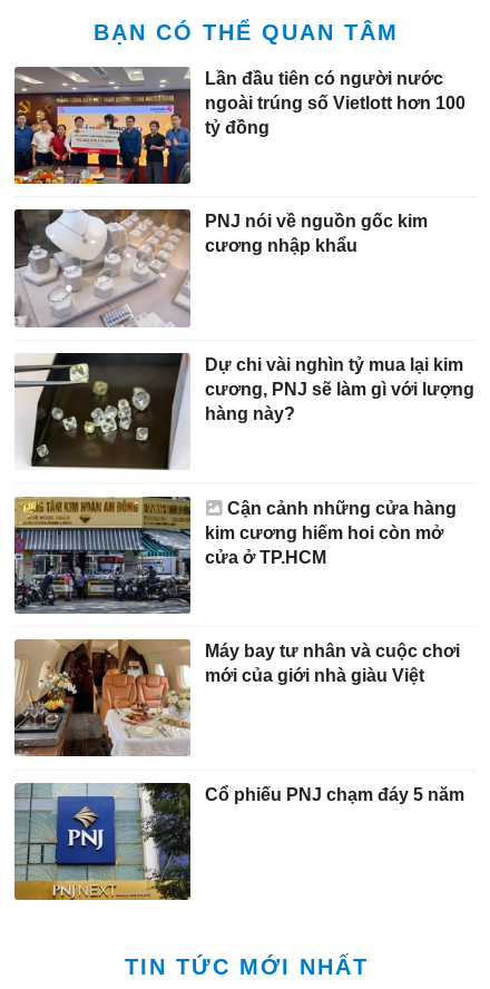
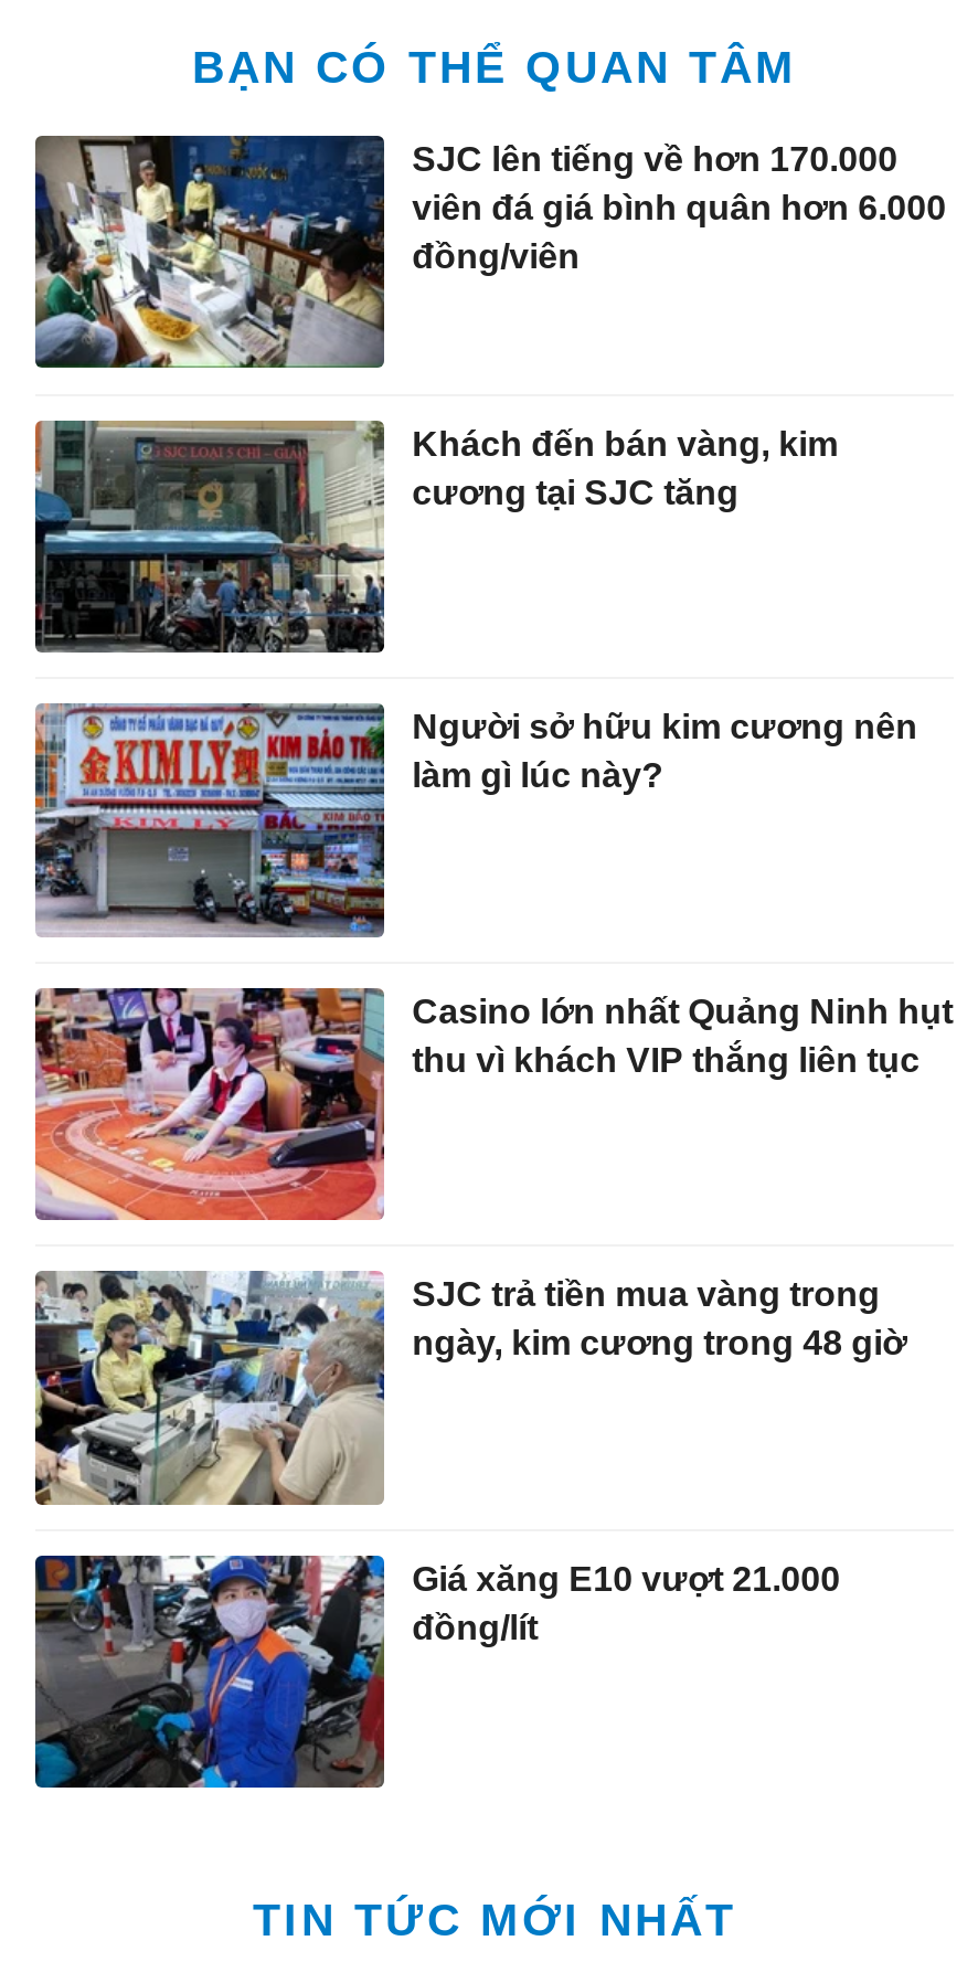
- [image]
- Lần đầu tiên có người nước
- ngoài trúng số Vietlott hơn 100
- tỷ đồng
+ [image]
+ SJC lên tiếng về hơn 170.000
+ viên đá giá bình quân hơn 6.000
+ đồng/viên

- [image]
- PNJ nói về nguồn gốc kim
- cương nhập khẩu
+ [image]
+ Khách đến bán vàng, kim
+ cương tại SJC tăng

- [image]
- Dự chi vài nghìn tỷ mua lại kim
- cương, PNJ sẽ làm gì với lượng
- hàng này?
+ [image]
+ Người sở hữu kim cương nên
+ làm gì lúc này?

- [image]
- Cận cảnh những cửa hàng
- kim cương hiếm hoi còn mở
- cửa ở TP.HCM
+ [image]
+ Casino lớn nhất Quảng Ninh hụt
+ thu vì khách VIP thắng liên tục

- [image]
- Máy bay tư nhân và cuộc chơi
- mới của giới nhà giàu Việt
+ [image]
+ SJC trả tiền mua vàng trong
+ ngày, kim cương trong 48 giờ

- [image]
- Cổ phiếu PNJ chạm đáy 5 năm
+ [image]
+ Giá xăng E10 vượt 21.000
+ đồng/lít
